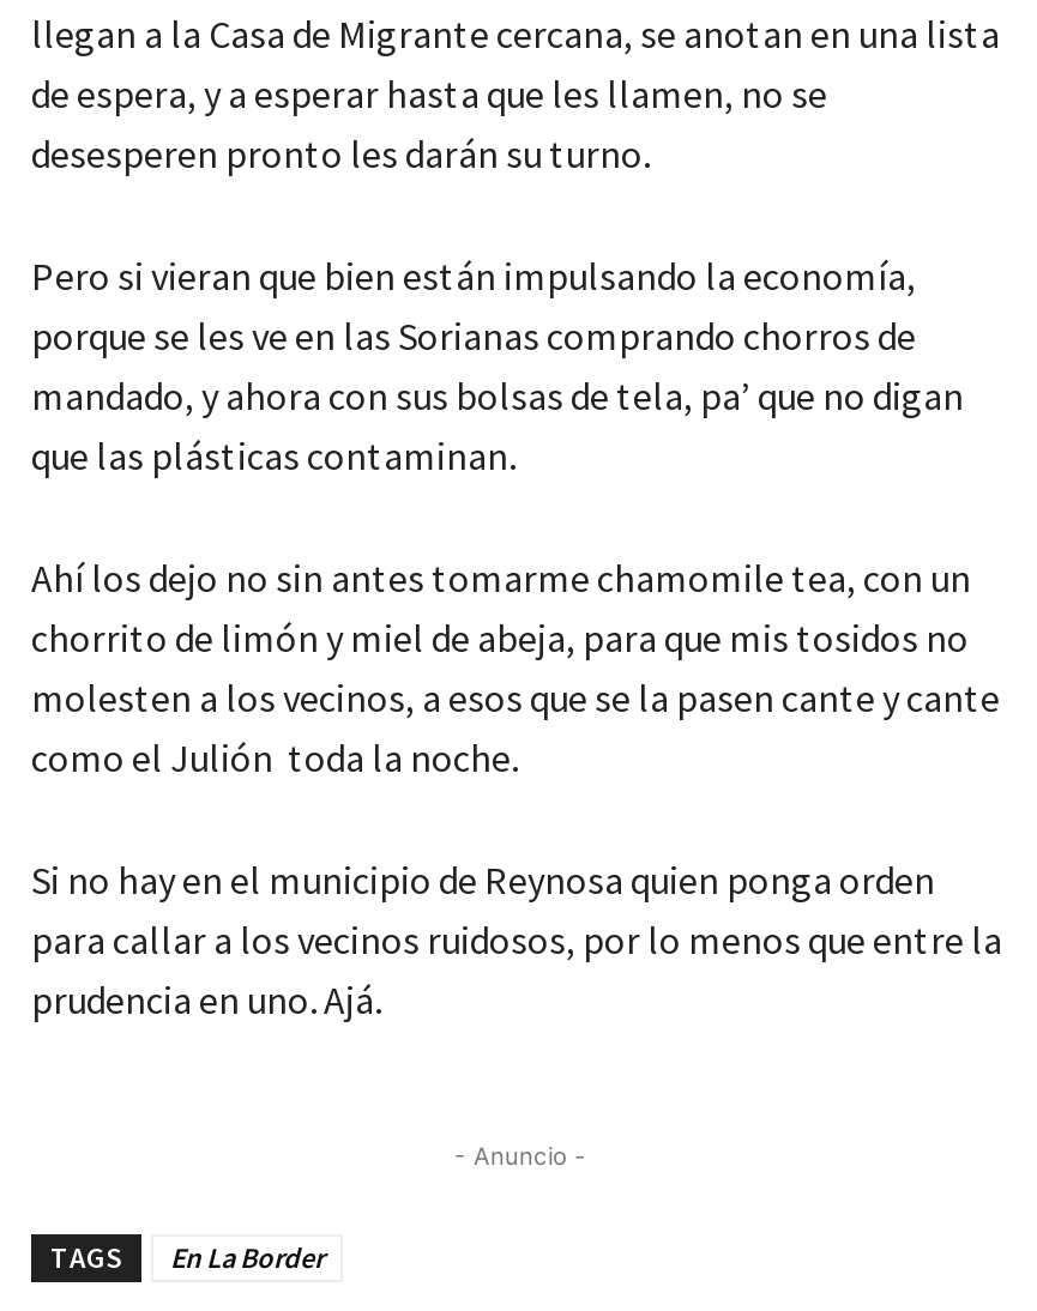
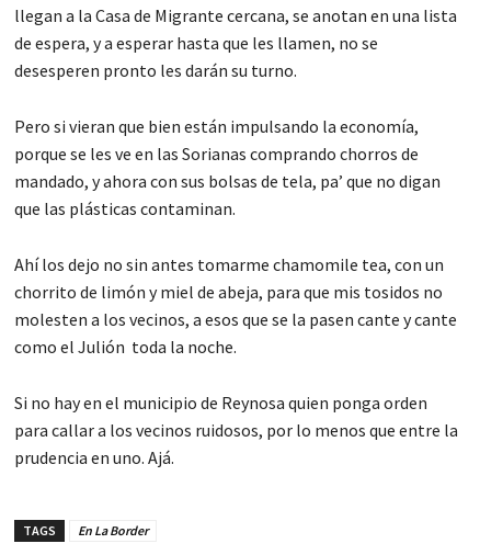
- - Anuncio -
